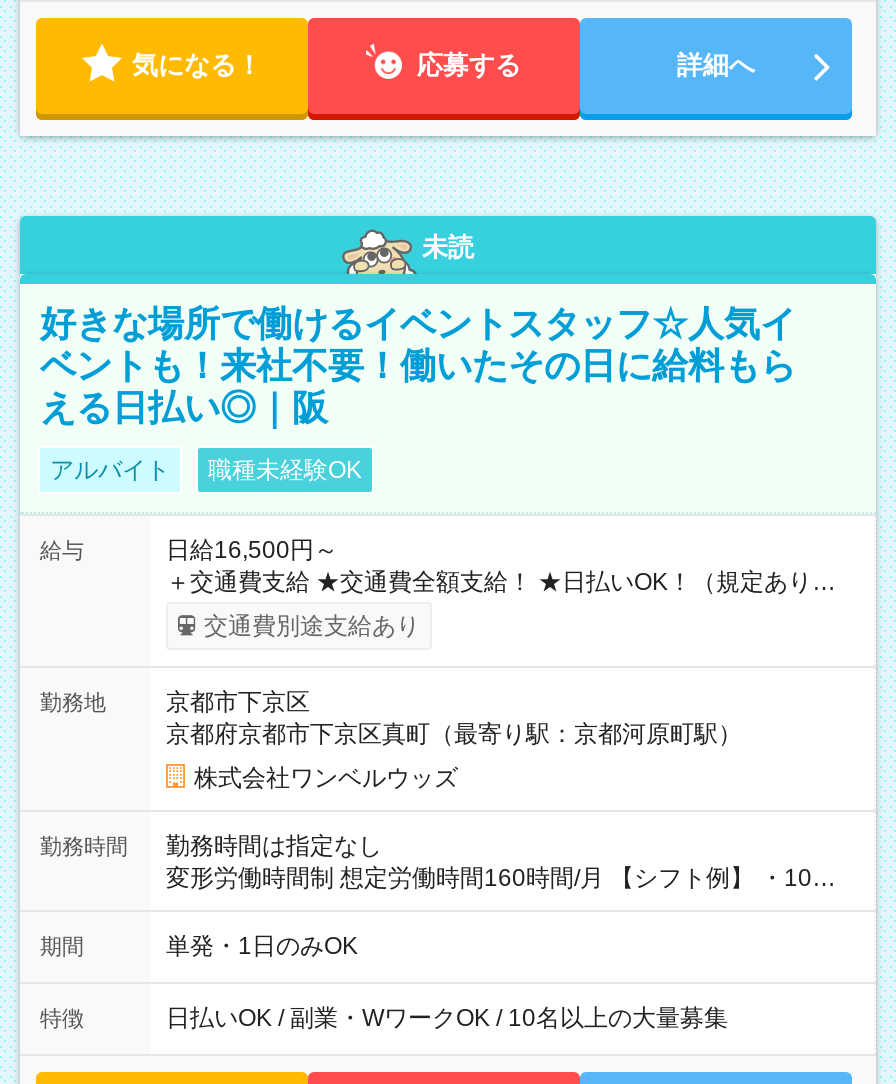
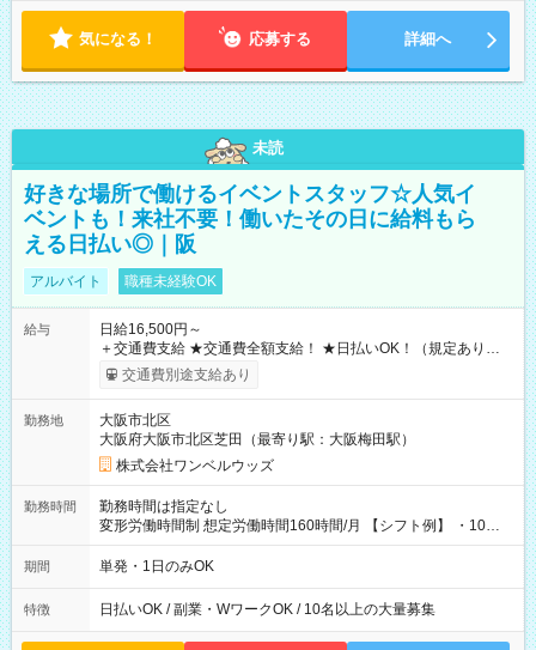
- 京都市下京区
- 京都府京都市下京区真町（最寄り駅：京都河原町駅）
+ 大阪市北区
+ 大阪府大阪市北区芝田（最寄り駅：大阪梅田駅）
